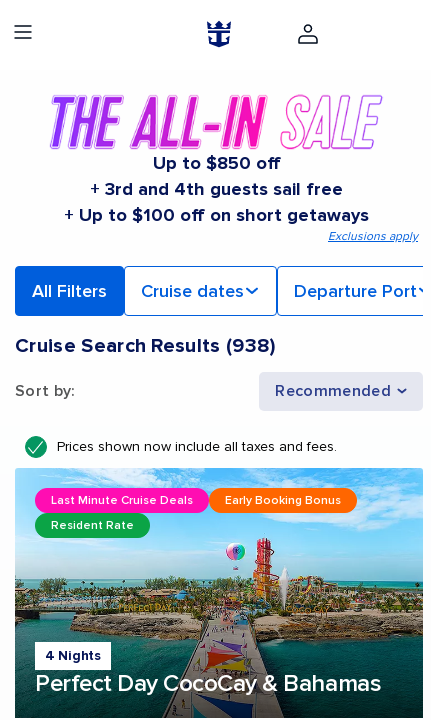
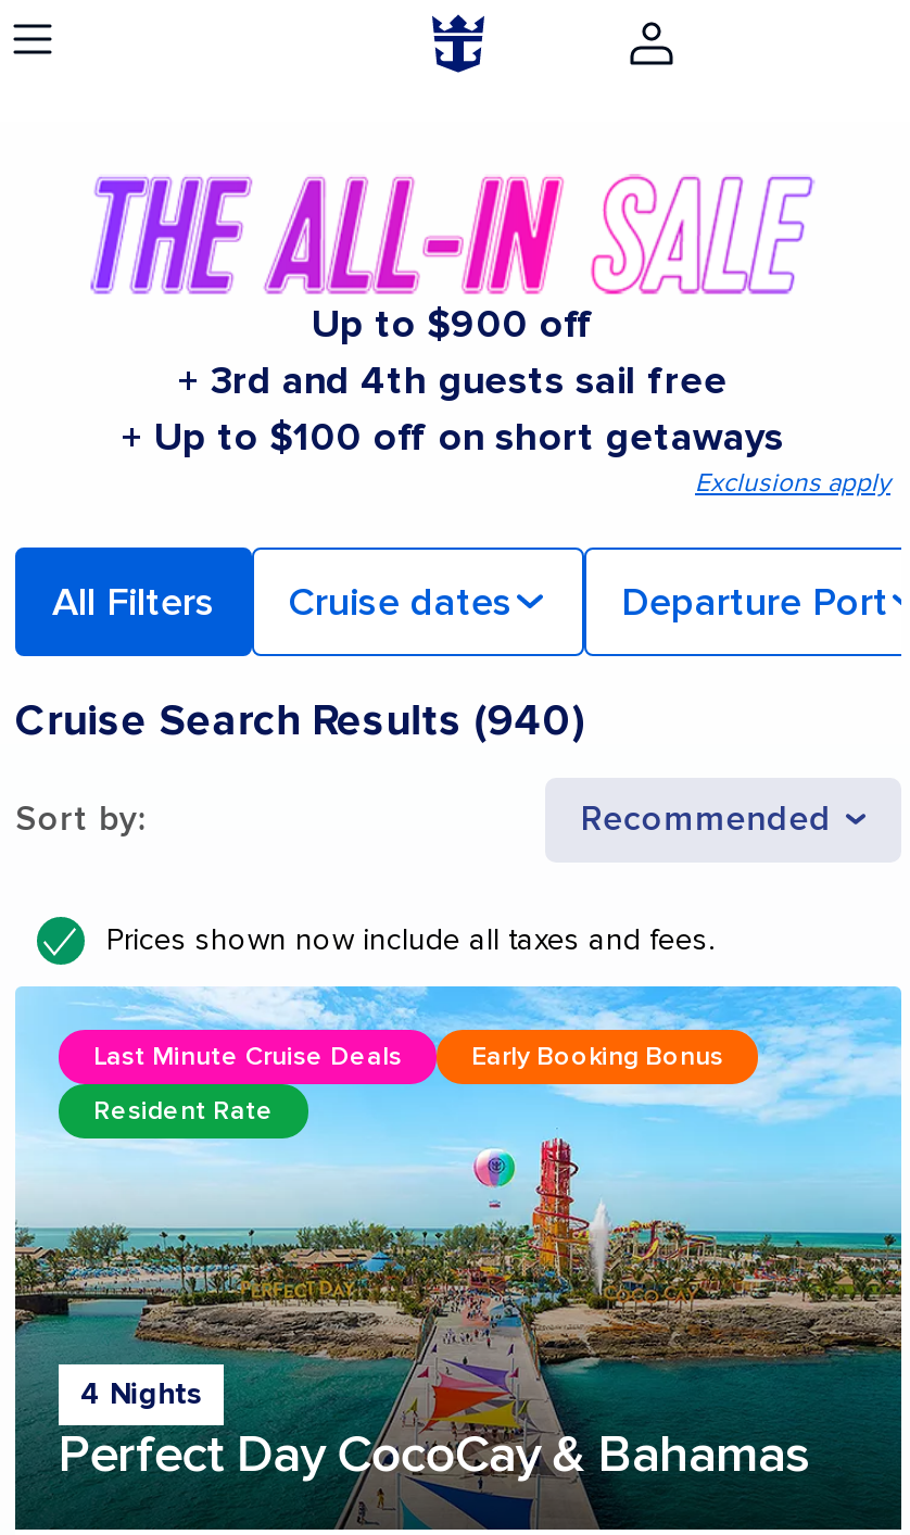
- Up to $850 off
+ Up to $900 off

- Cruise Search Results (938)
+ Cruise Search Results (940)
